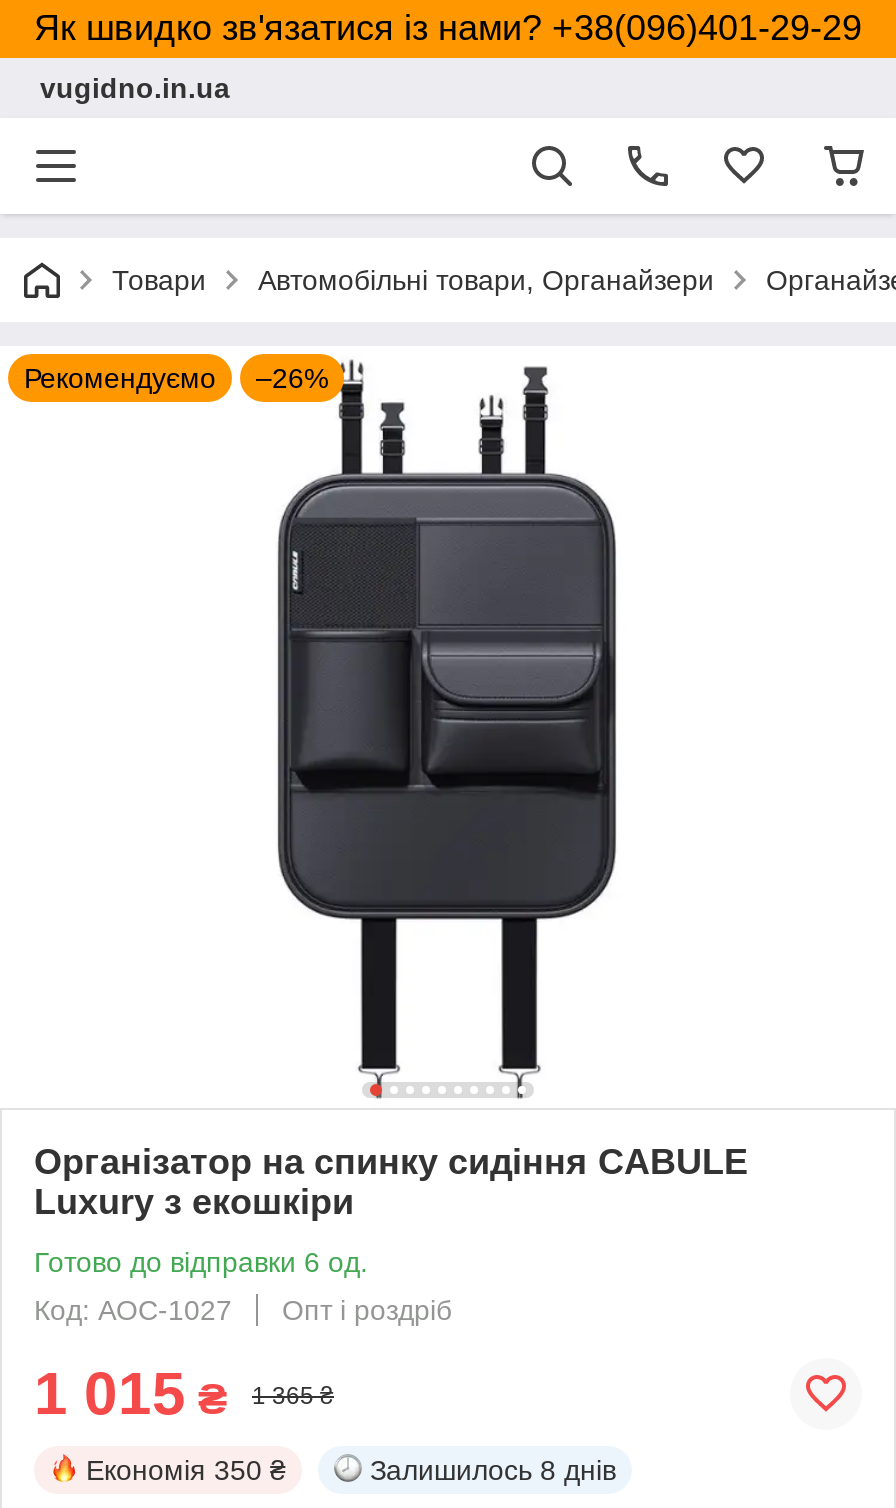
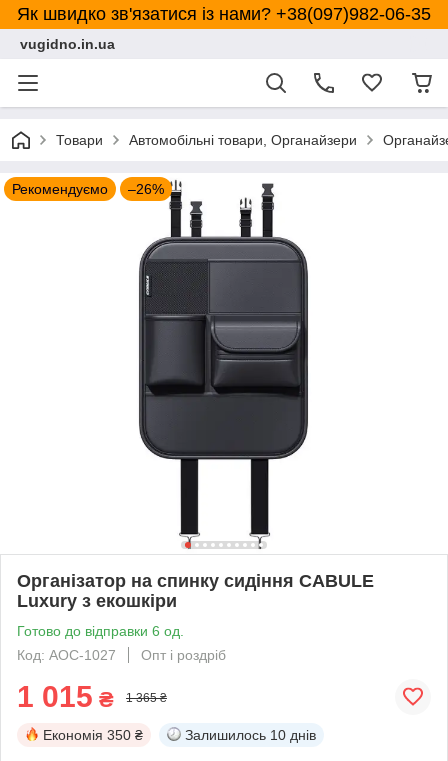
- Як швидко зв'язатися із нами? +38(096)401-29-29
+ Як швидко зв'язатися із нами? +38(097)982-06-35

- Залишилось 8 днів
+ Залишилось 10 днів
